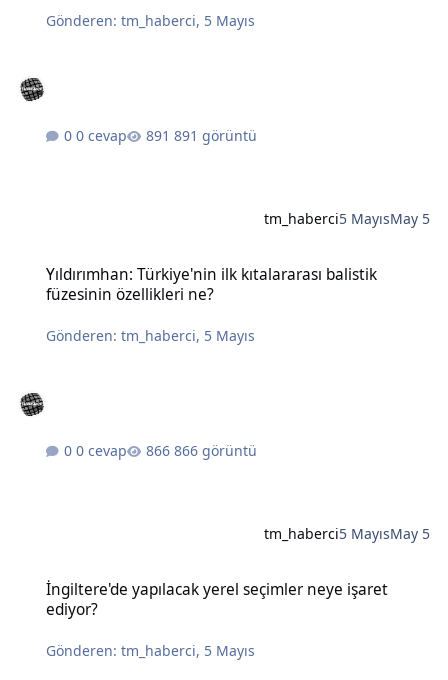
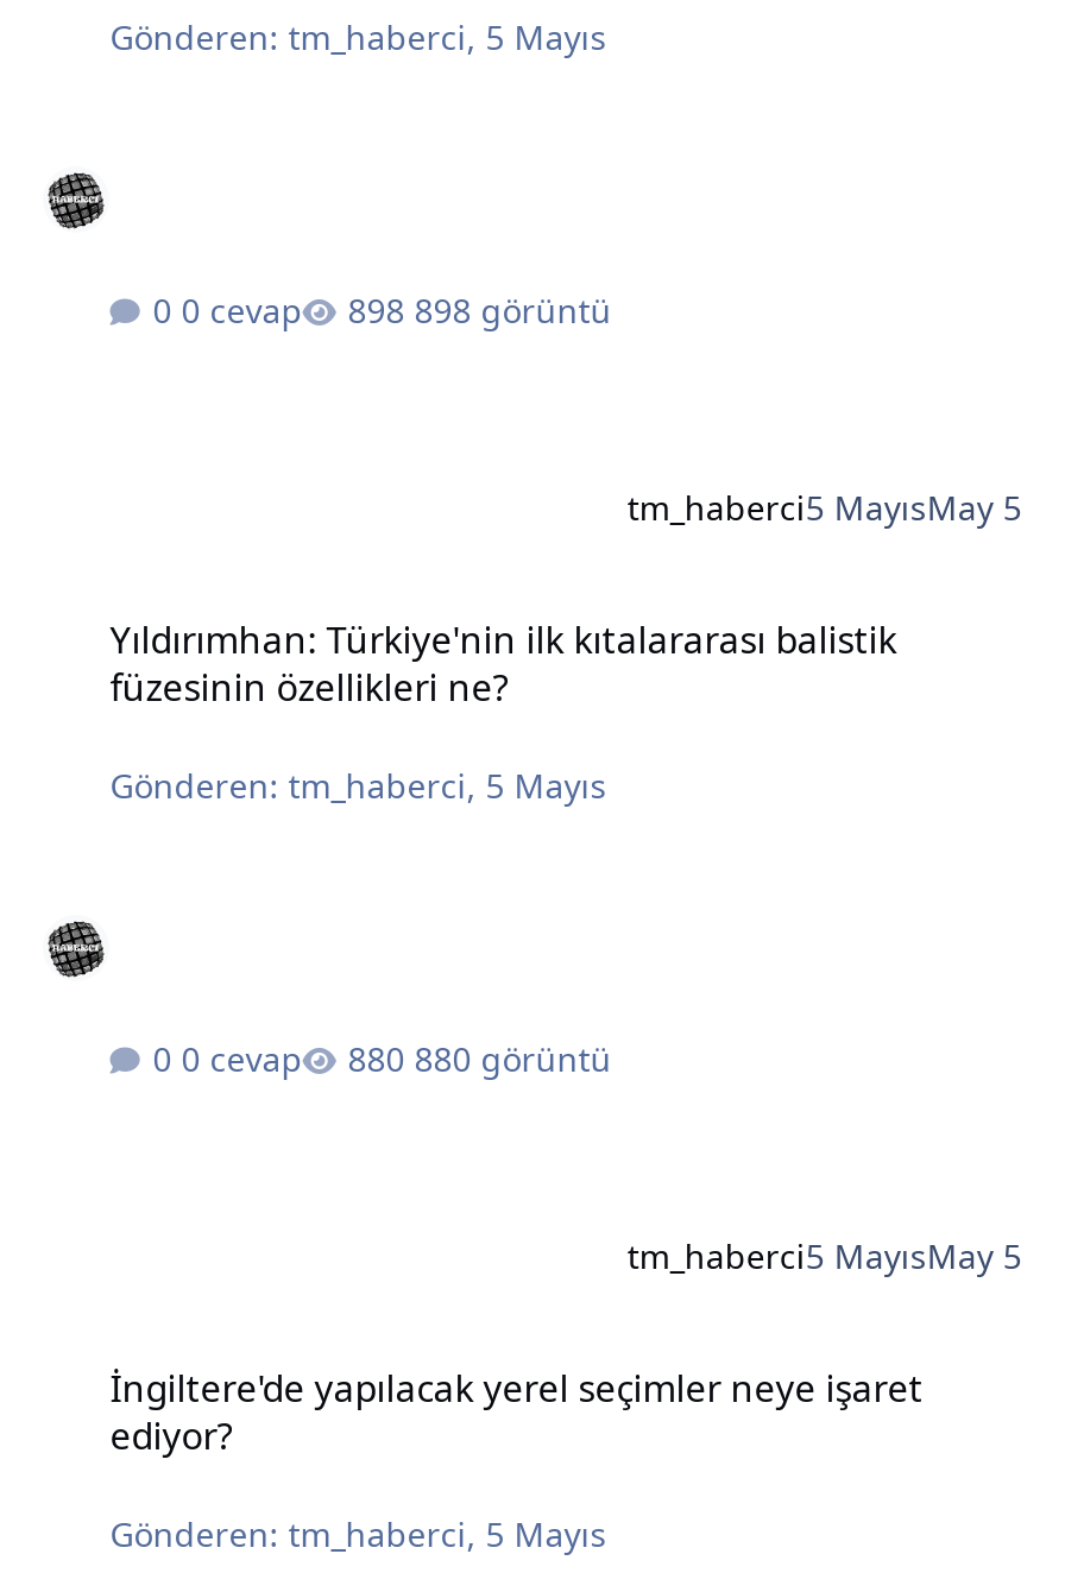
- 891 görüntü
+ 898 görüntü

- 866 görüntü
+ 880 görüntü
